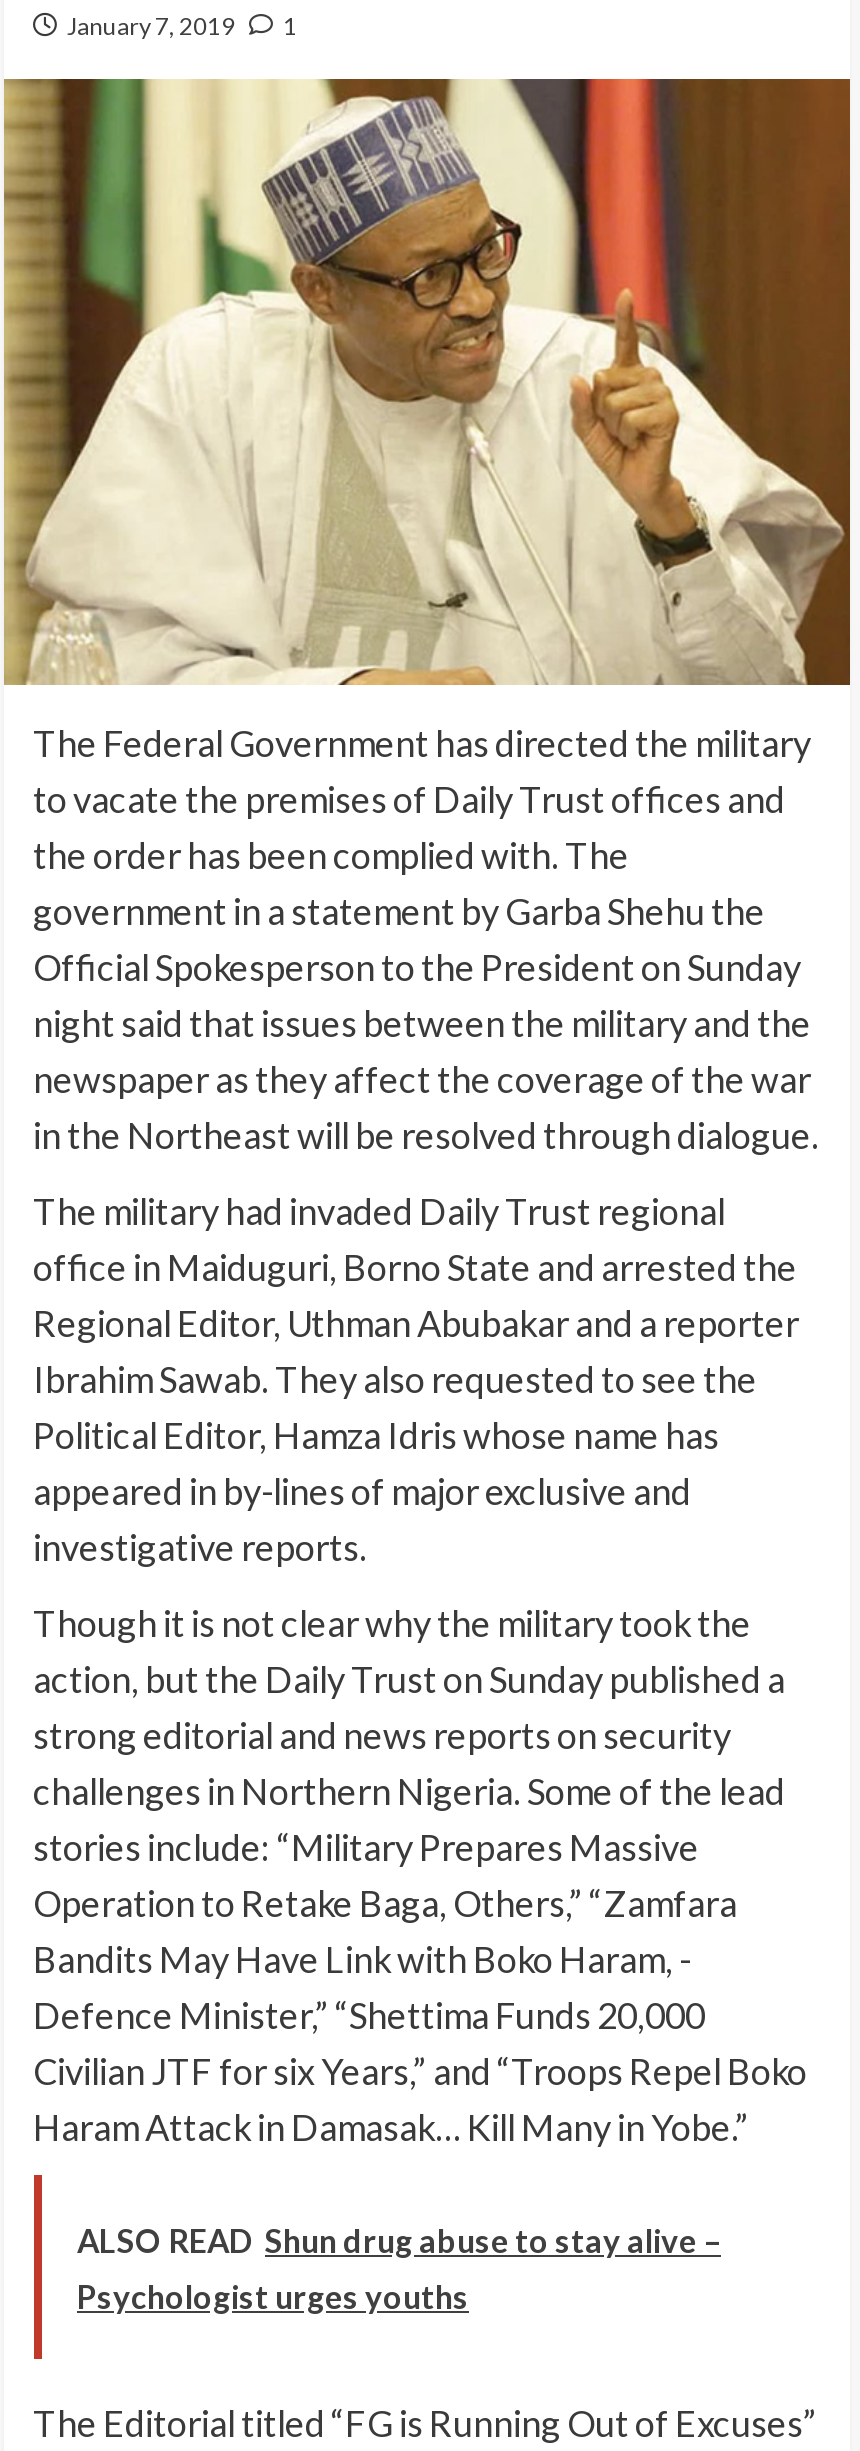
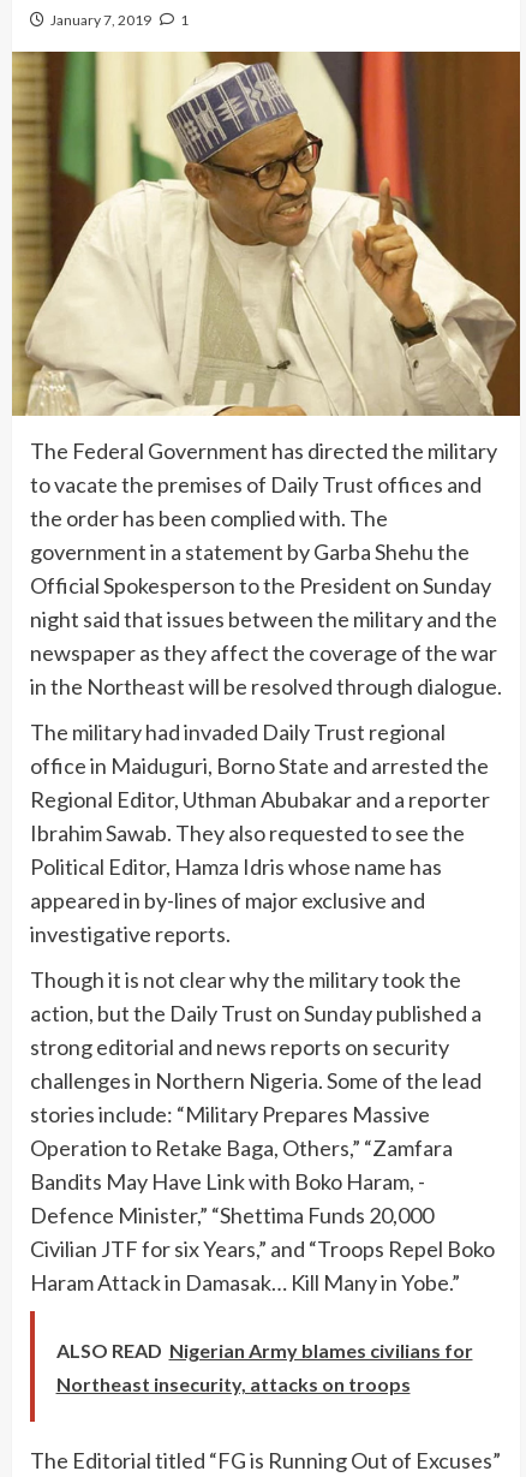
- ALSO READ Shun drug abuse to stay alive –
+ ALSO READ Nigerian Army blames civilians for

- Psychologist urges youths
+ Northeast insecurity, attacks on troops
